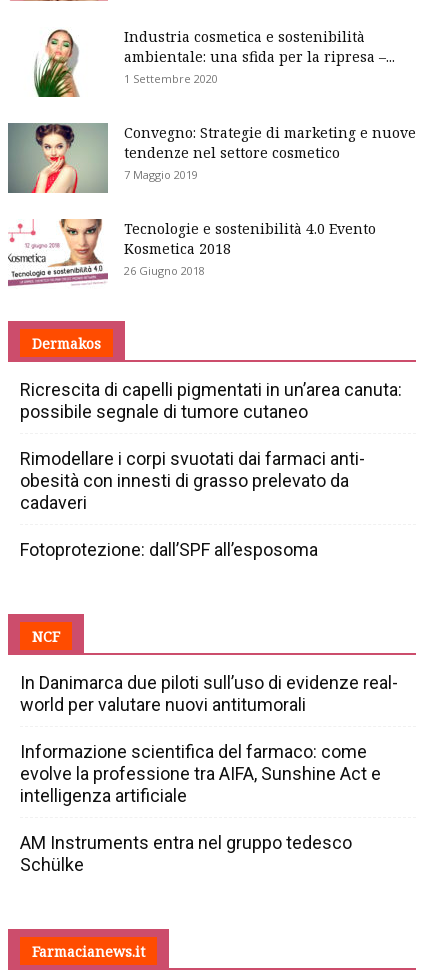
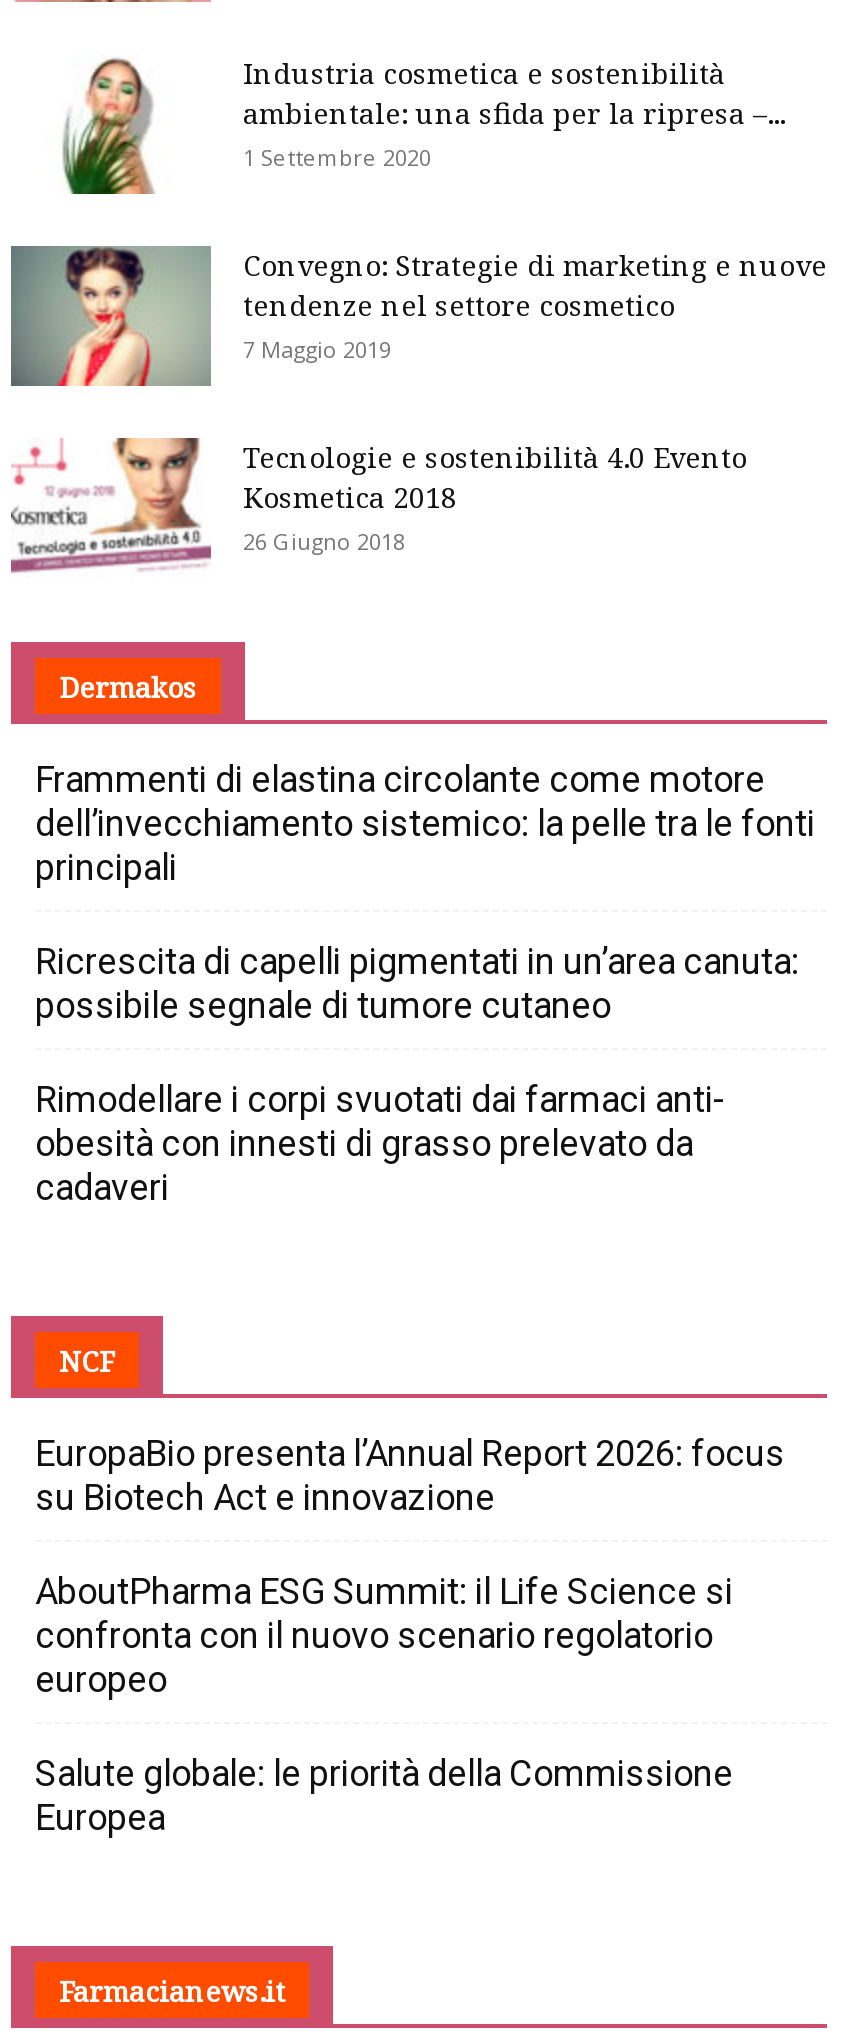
+ Frammenti di elastina circolante come motore
+ dell’invecchiamento sistemico: la pelle tra le fonti
+ principali

moved down: Ricrescita di capelli pigmentati in un’area canuta: | possibile segnale di tumore cutaneo | Rimodellare i corpi svuotati dai farmaci anti- | obesità con innesti di grasso prelevato da | cadaveri

- Fotoprotezione: dall’SPF all’esposoma

- In Danimarca due piloti sull’uso di evidenze real-
- world per valutare nuovi antitumorali
+ EuropaBio presenta l’Annual Report 2026: focus
+ su Biotech Act e innovazione

- Informazione scientifica del farmaco: come
- evolve la professione tra AIFA, Sunshine Act e
- intelligenza artificiale
+ AboutPharma ESG Summit: il Life Science si
+ confronta con il nuovo scenario regolatorio
+ europeo

- AM Instruments entra nel gruppo tedesco
- Schülke
+ Salute globale: le priorità della Commissione
+ Europea
